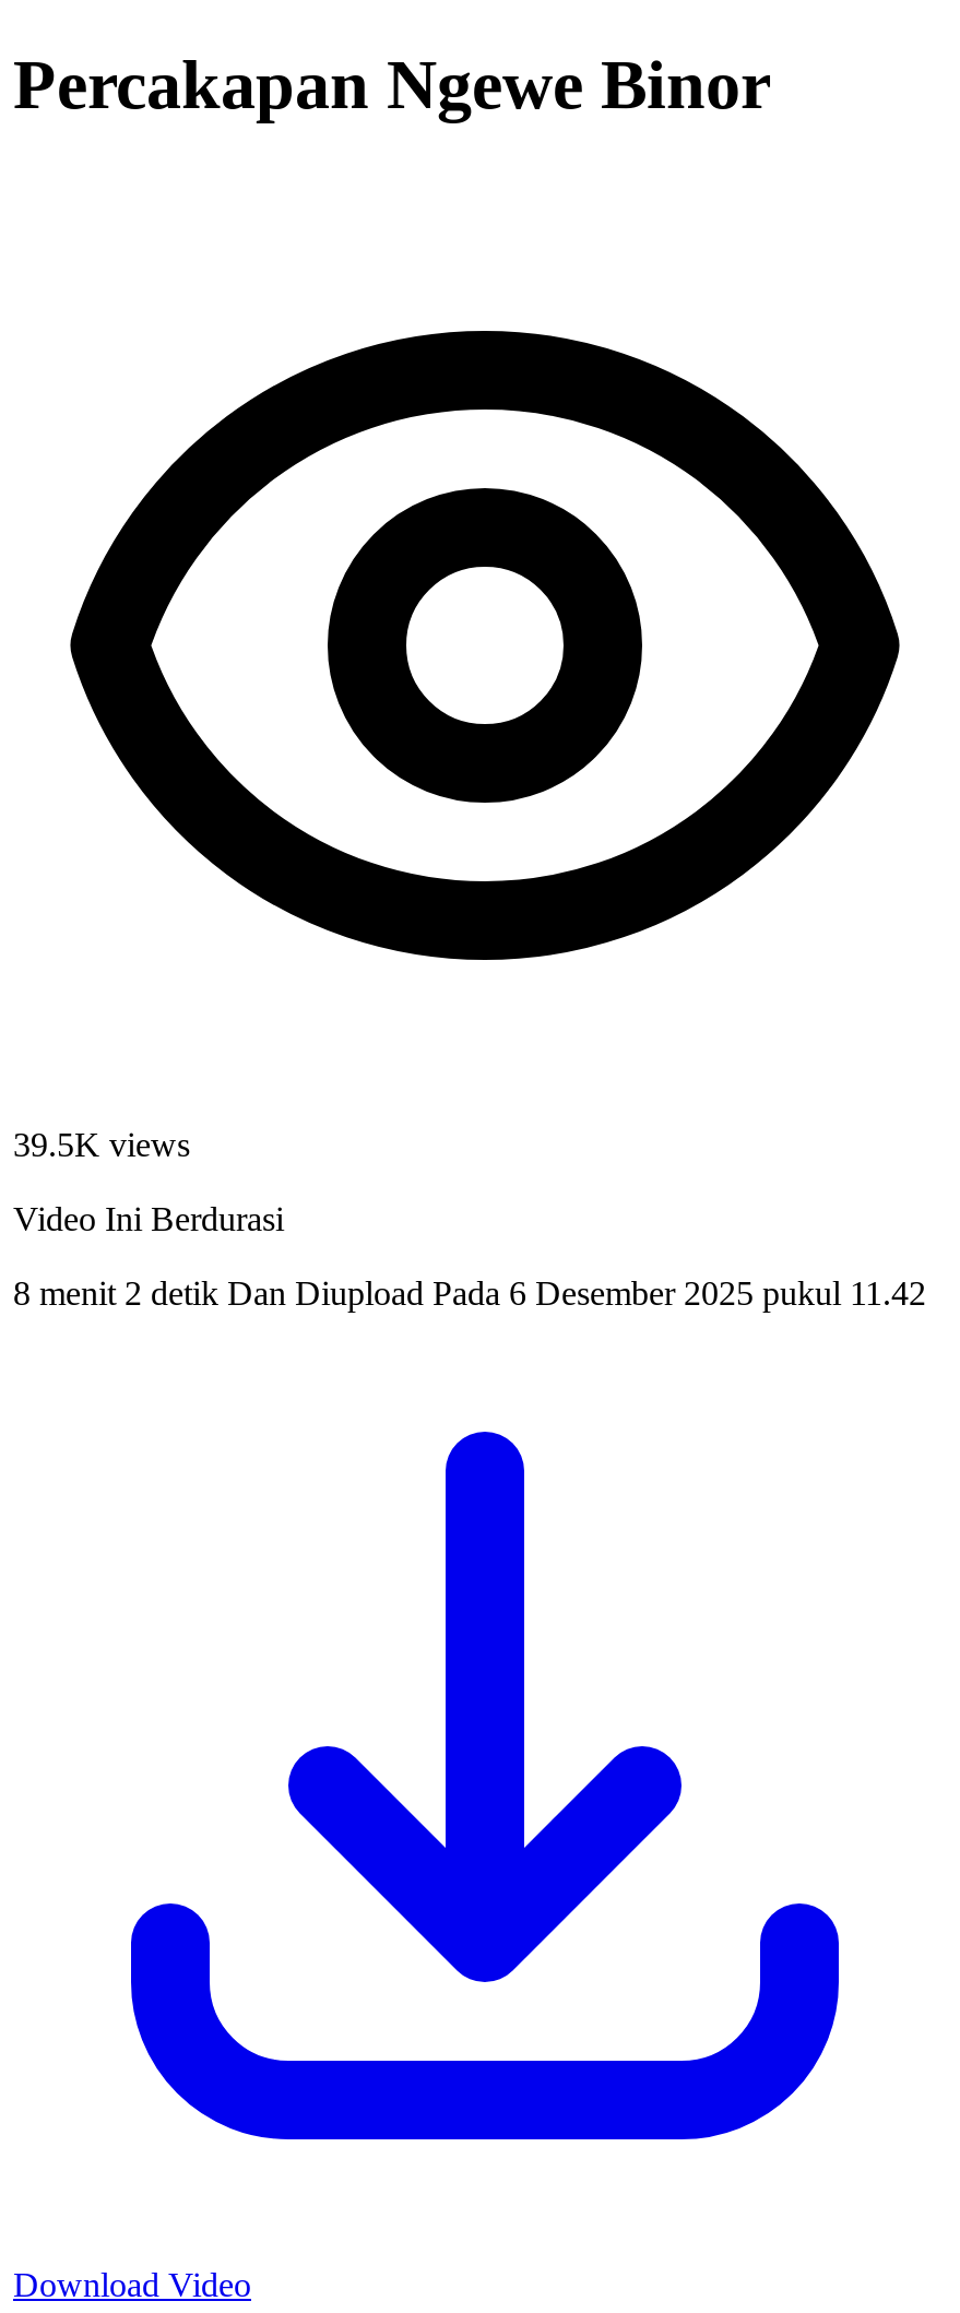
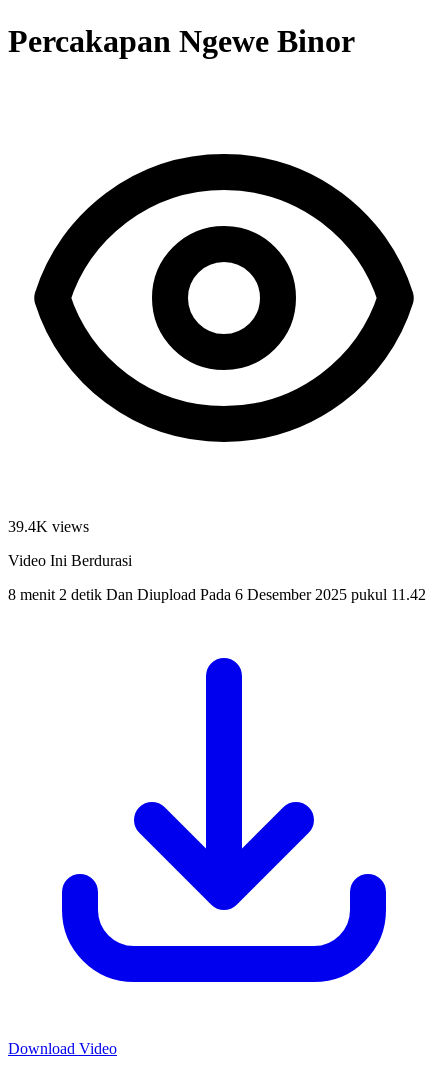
- 39.5K views
+ 39.4K views
